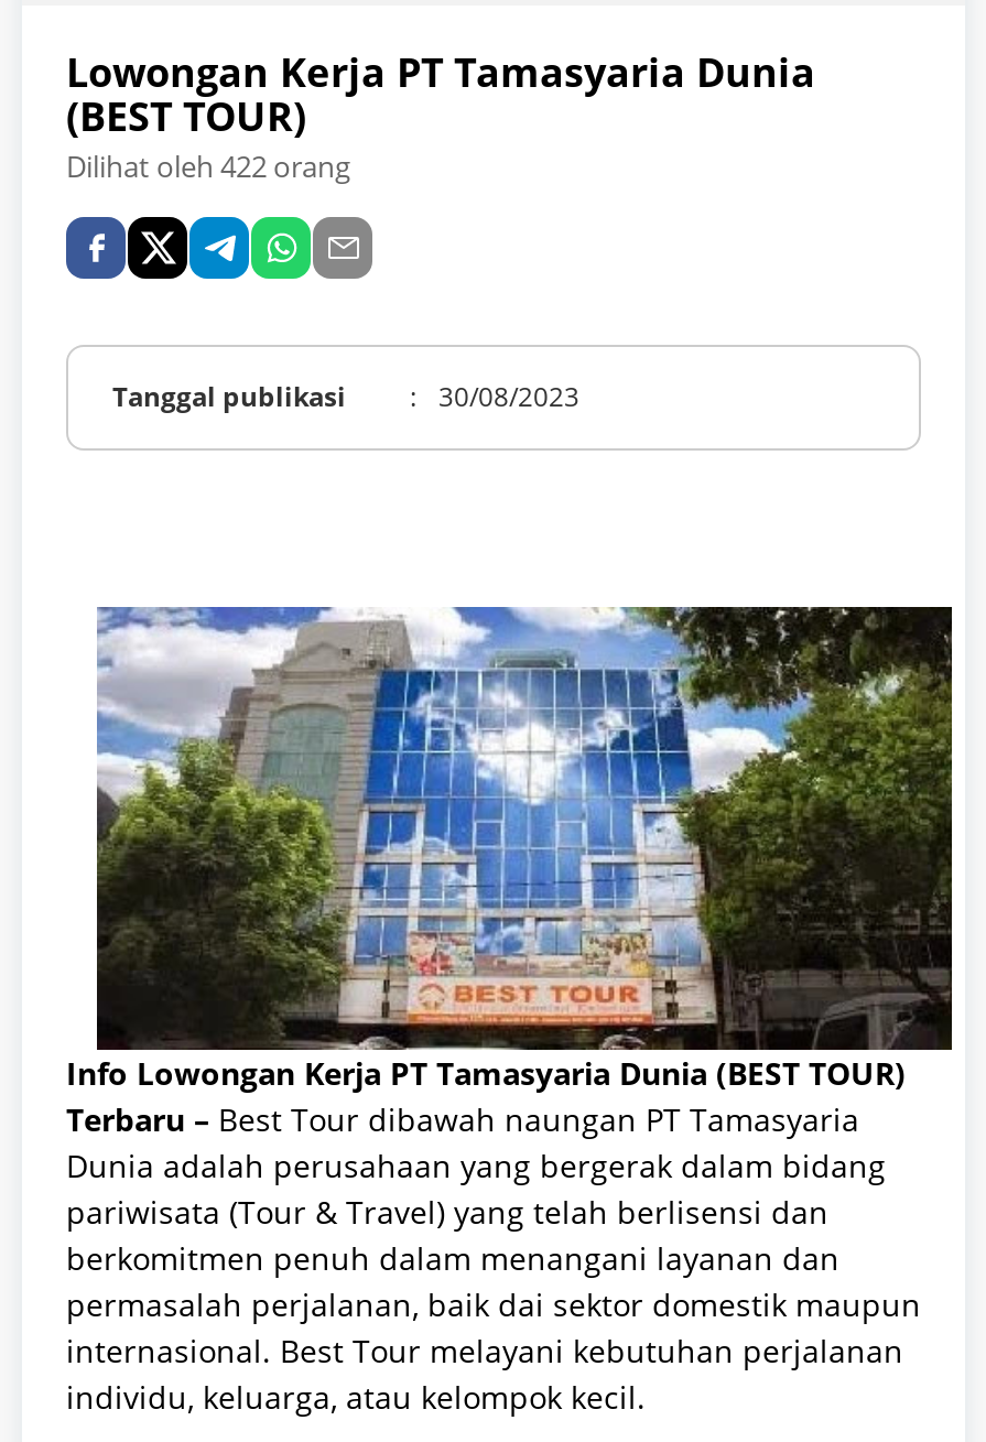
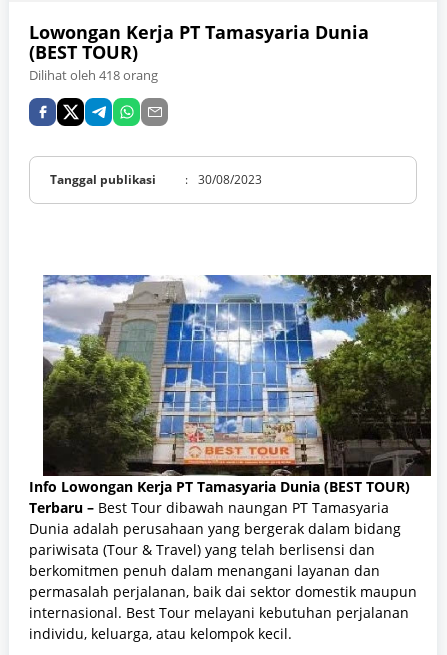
- Dilihat oleh 422 orang
+ Dilihat oleh 418 orang
